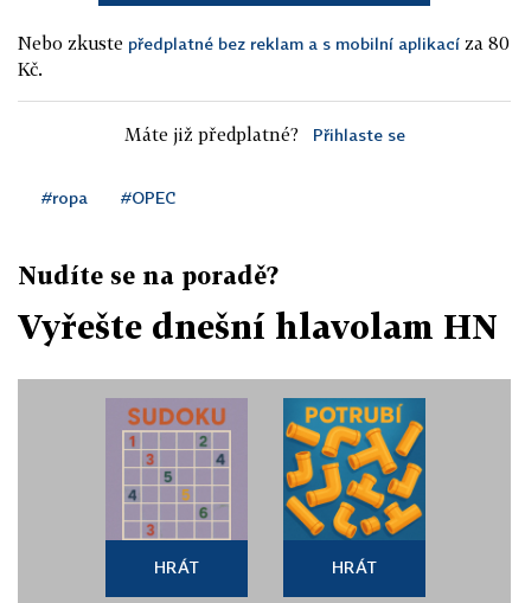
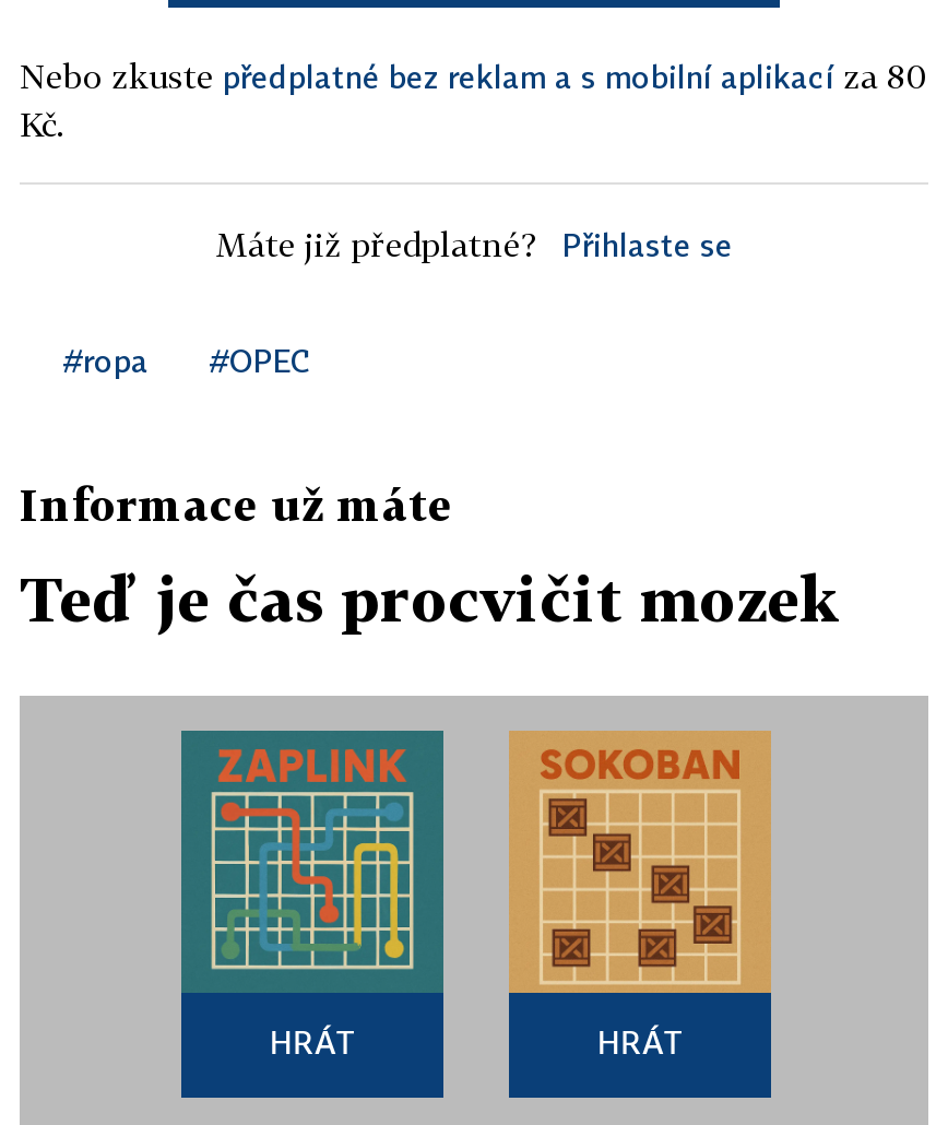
- Nudíte se na poradě?
+ Informace už máte

- Vyřešte dnešní hlavolam HN
+ Teď je čas procvičit mozek

- [image]
+ [image]

- [image]
+ [image]
